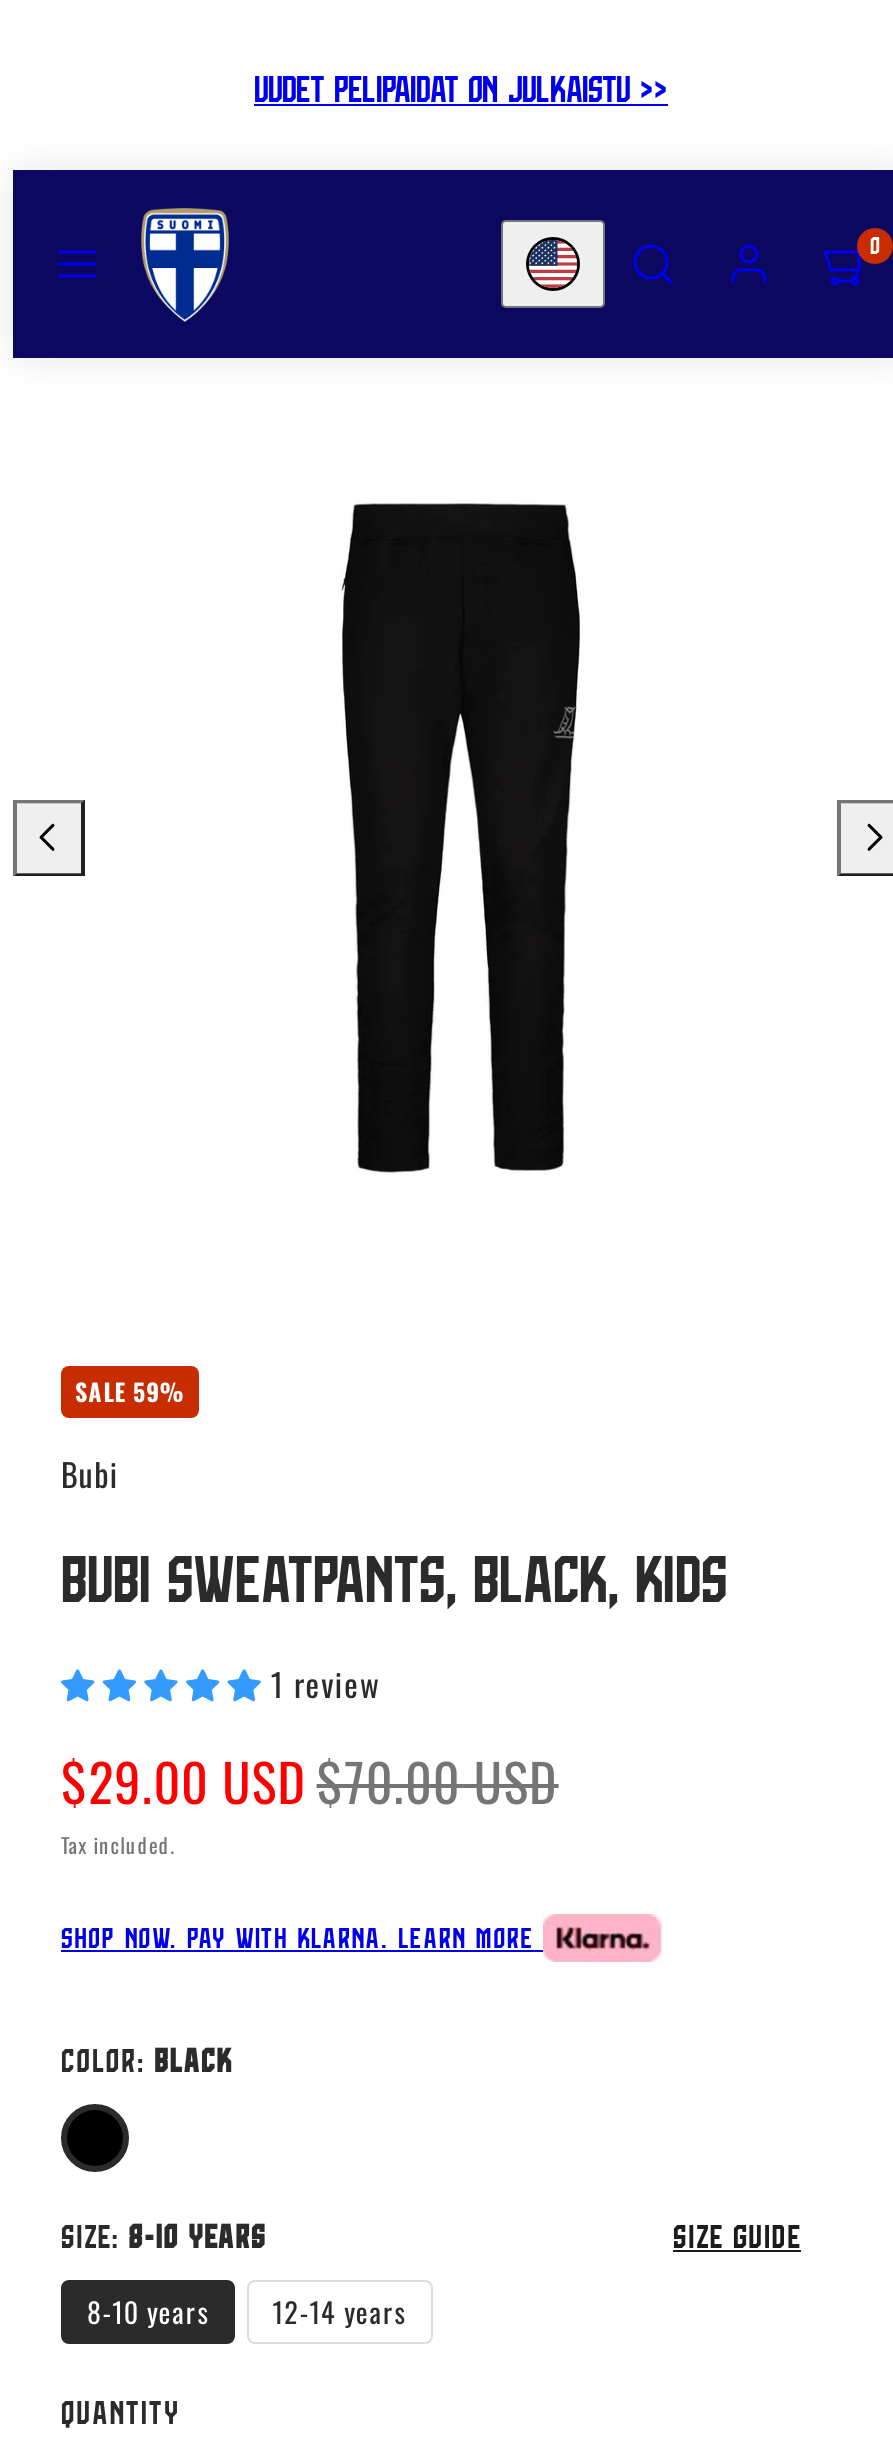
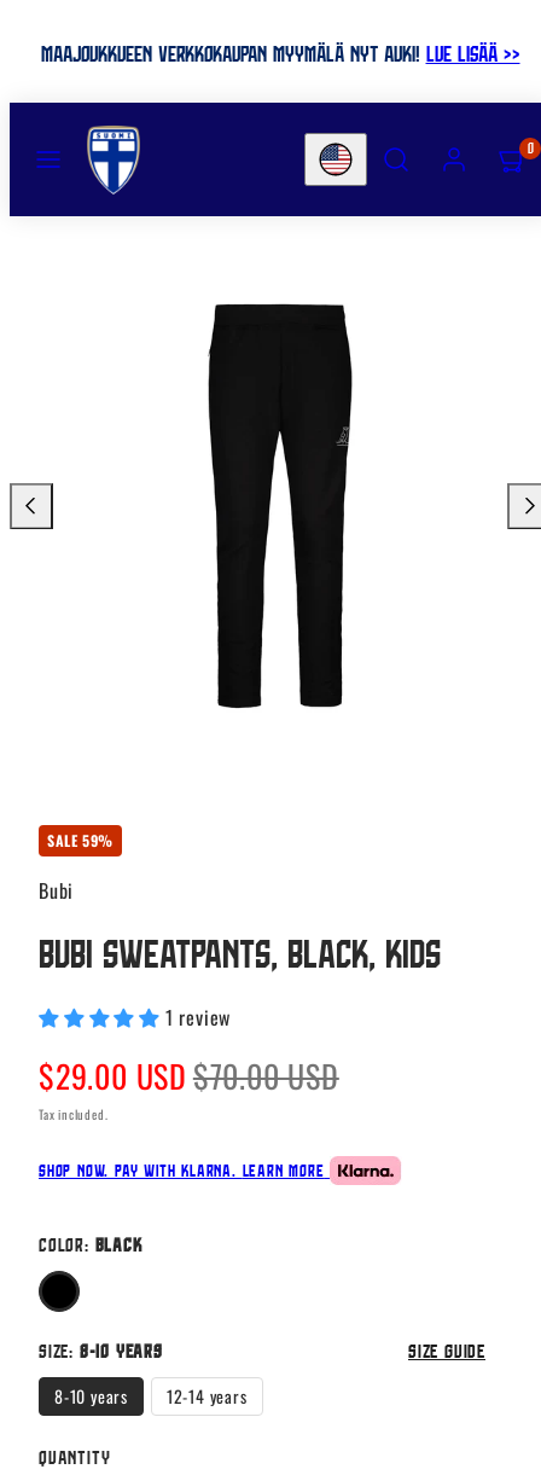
- UUDET PELIPAIDAT ON JULKAISTU >>
+ MAAJOUKKUEEN VERKKOKAUPAN MYYMÄLÄ NYT AUKI! LUE LISÄÄ >>
